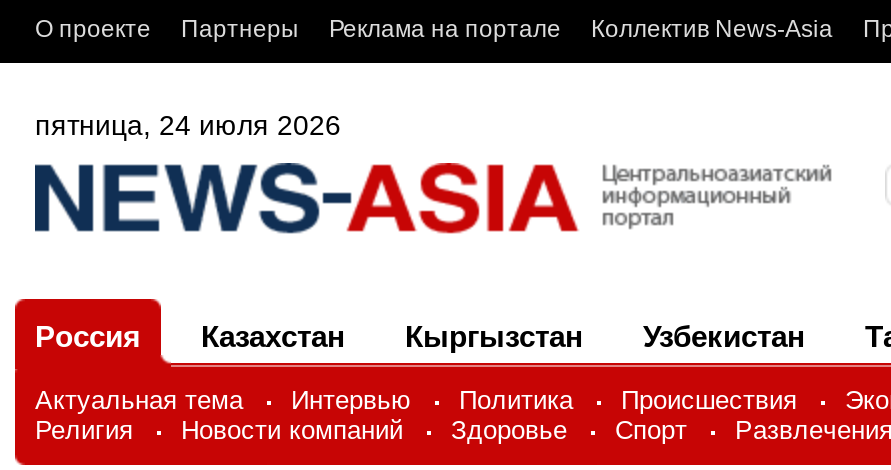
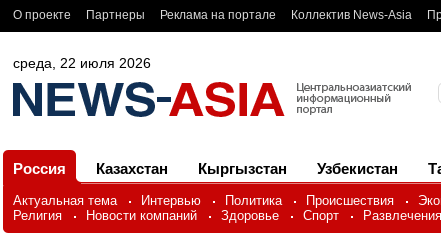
- пятница, 24 июля 2026
+ среда, 22 июля 2026
